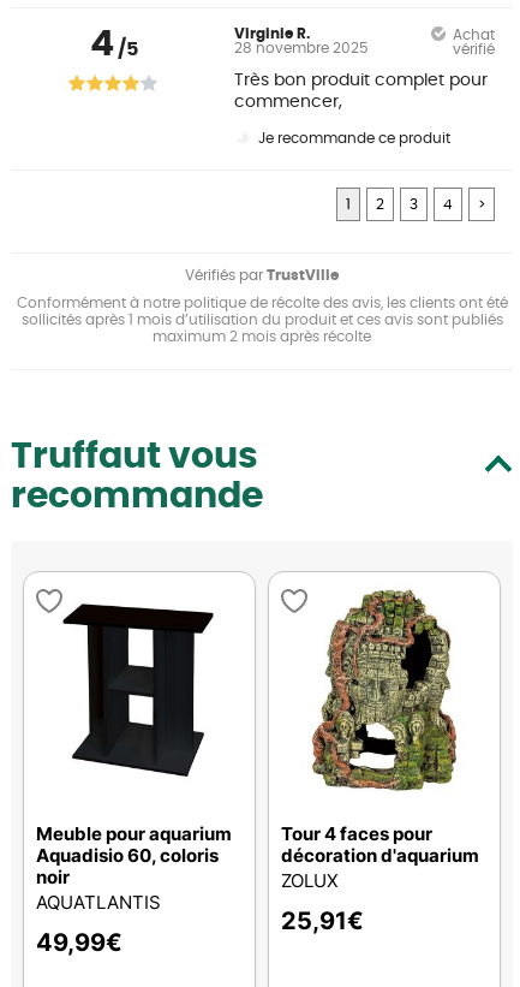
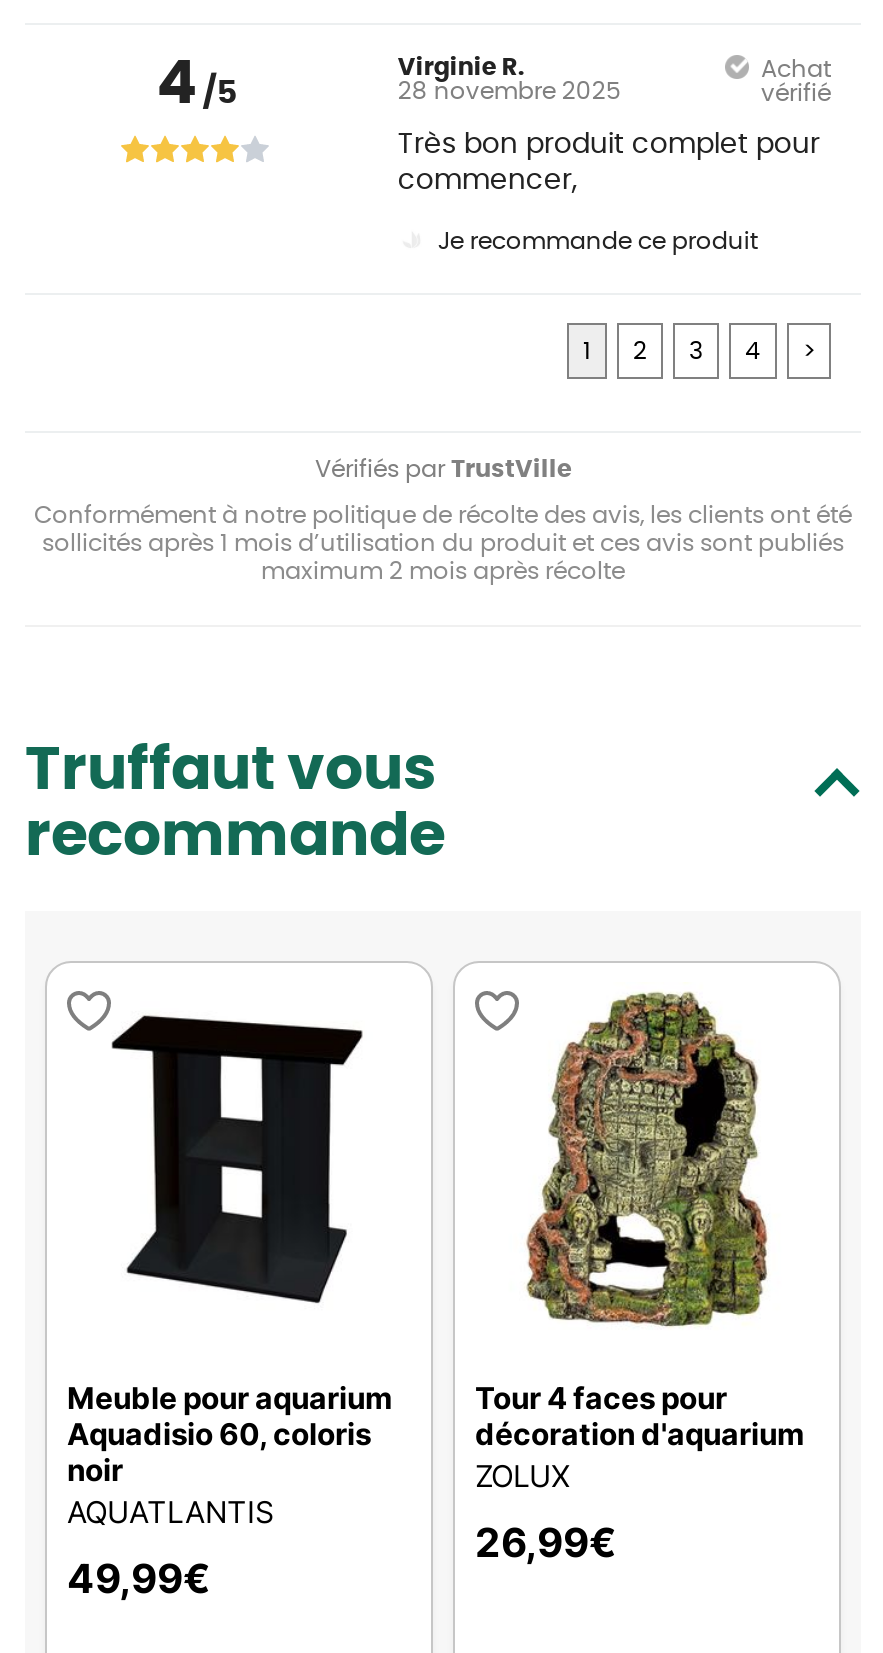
- 25,91€
+ 26,99€
